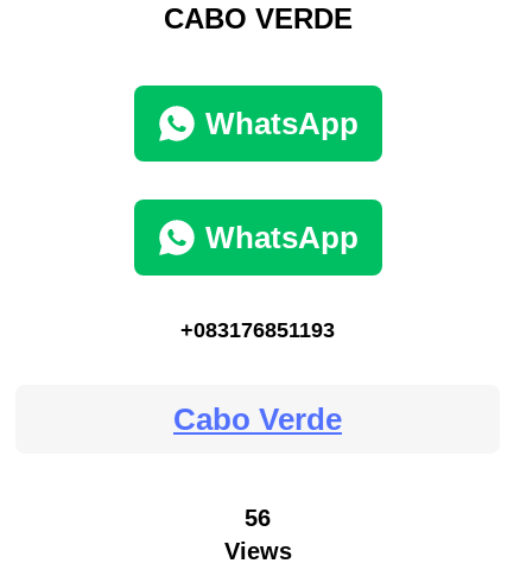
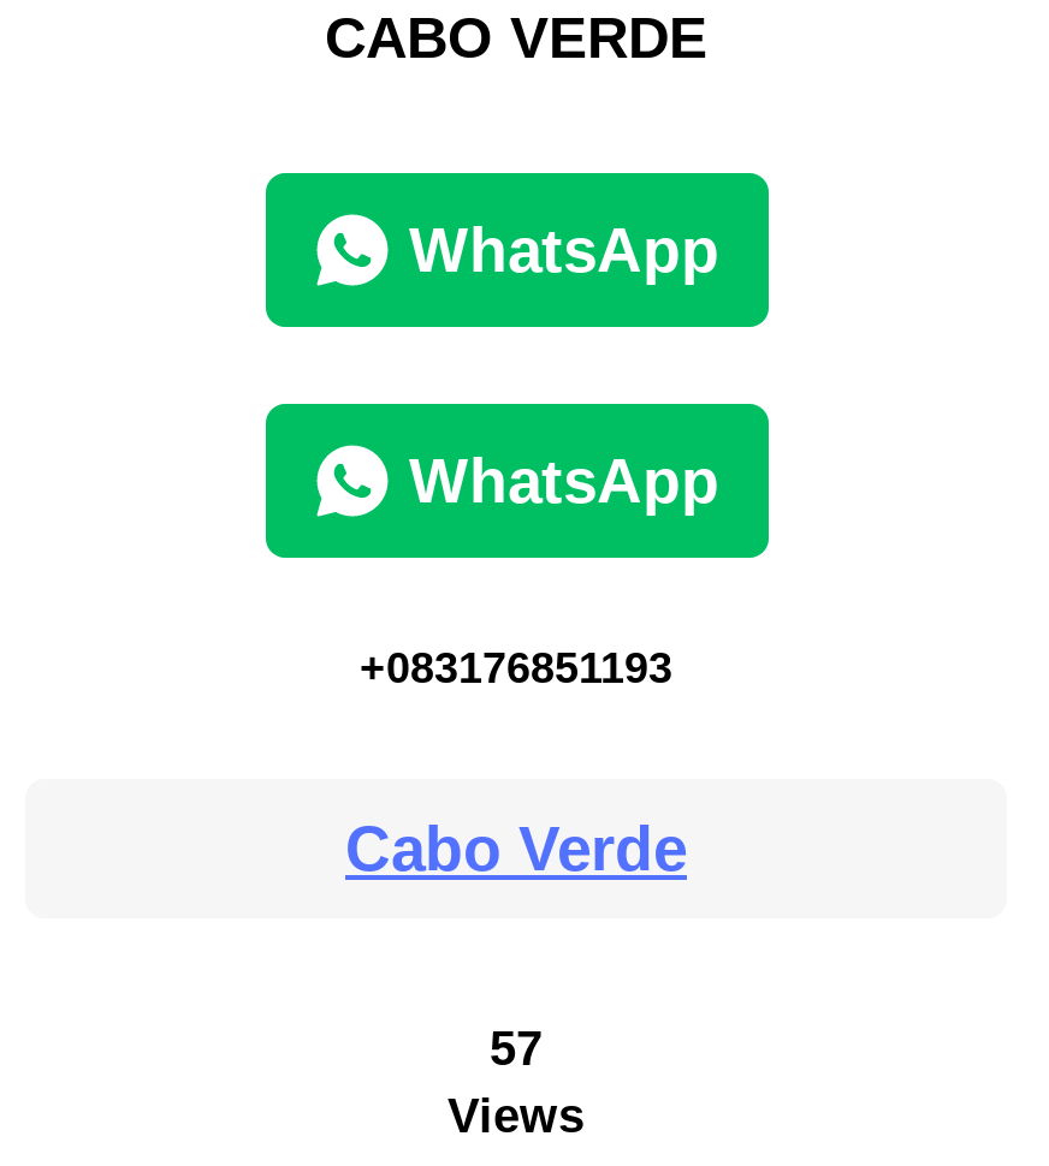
- 56
+ 57
